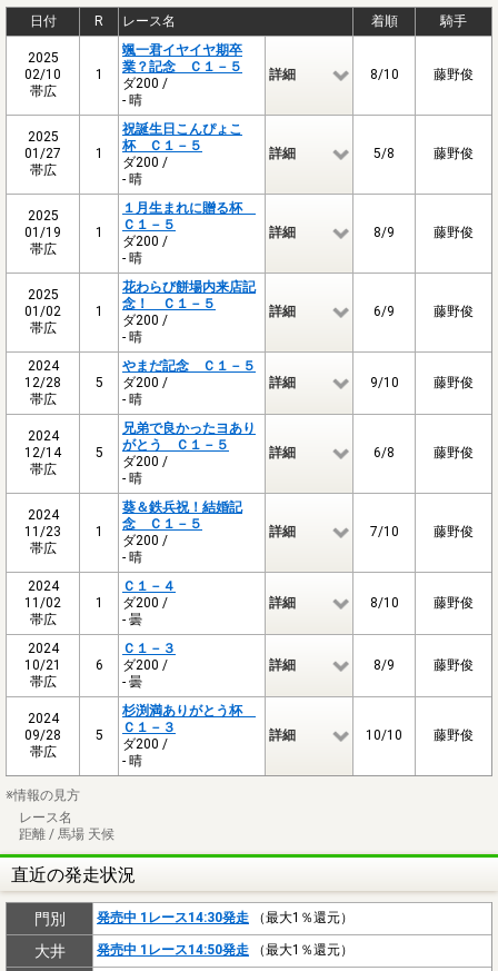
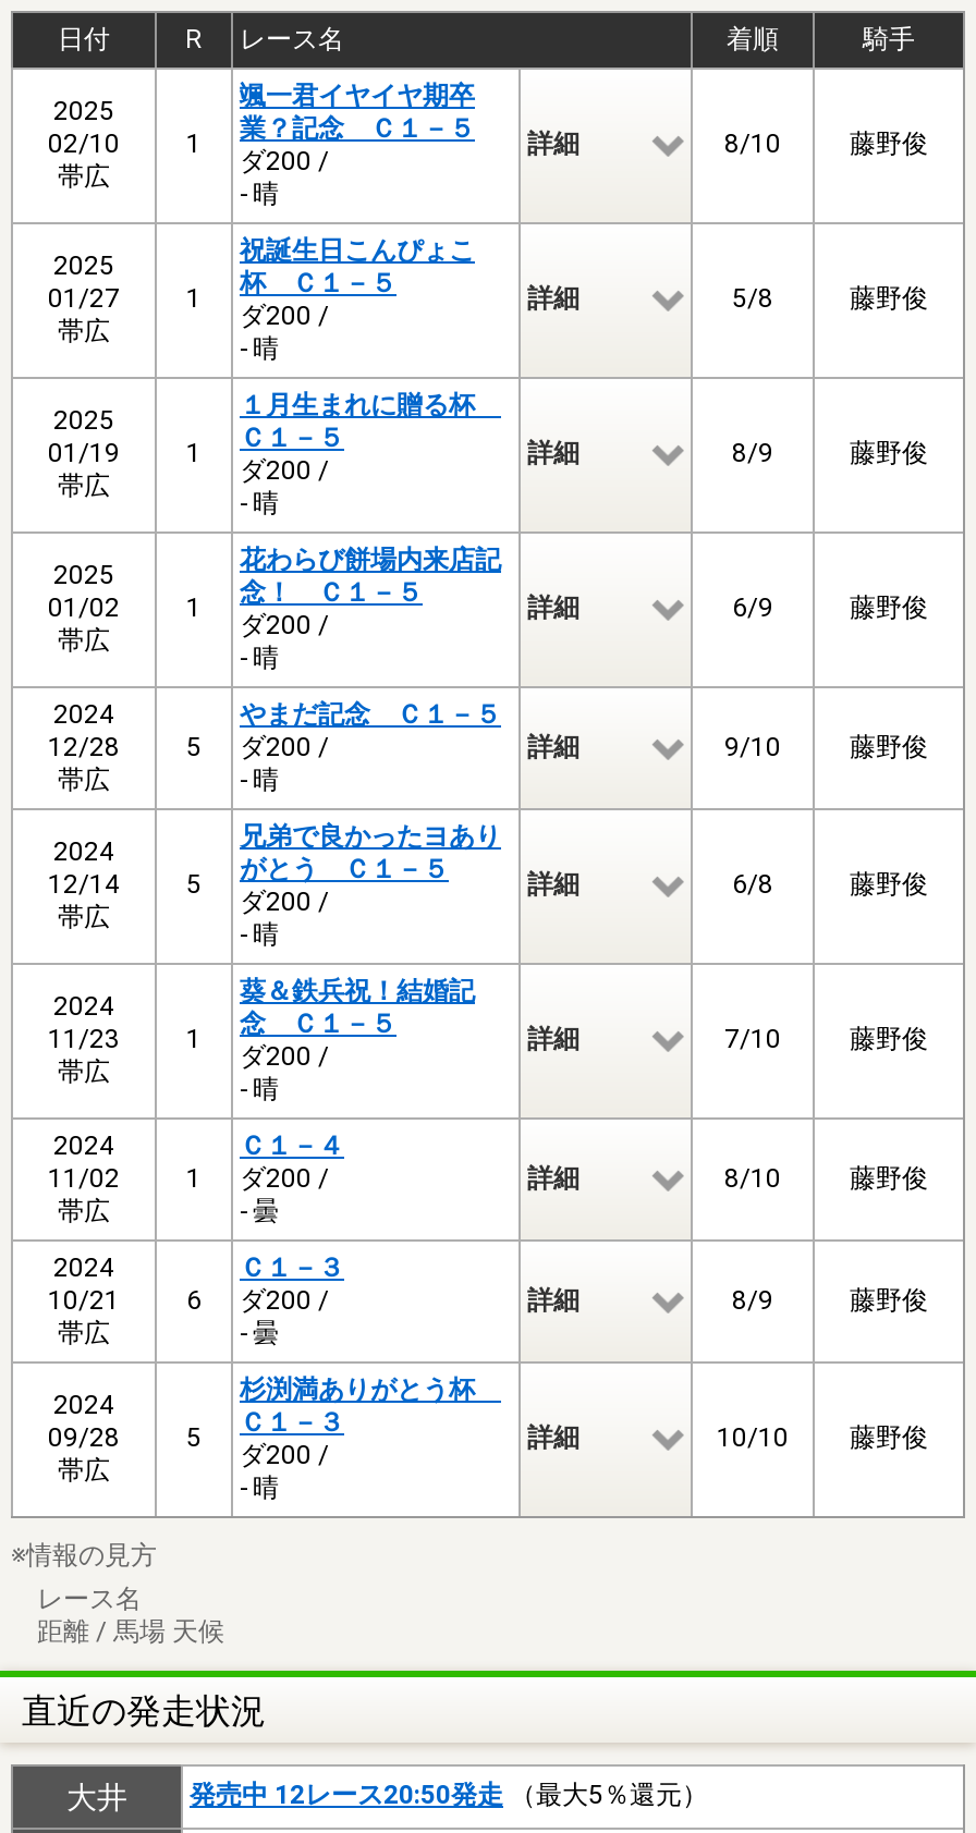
- 門別
- 発売中 1レース14:30発走（最大1％還元）

- 発売中 1レース14:50発走（最大1％還元）
+ 発売中 12レース20:50発走（最大5％還元）
